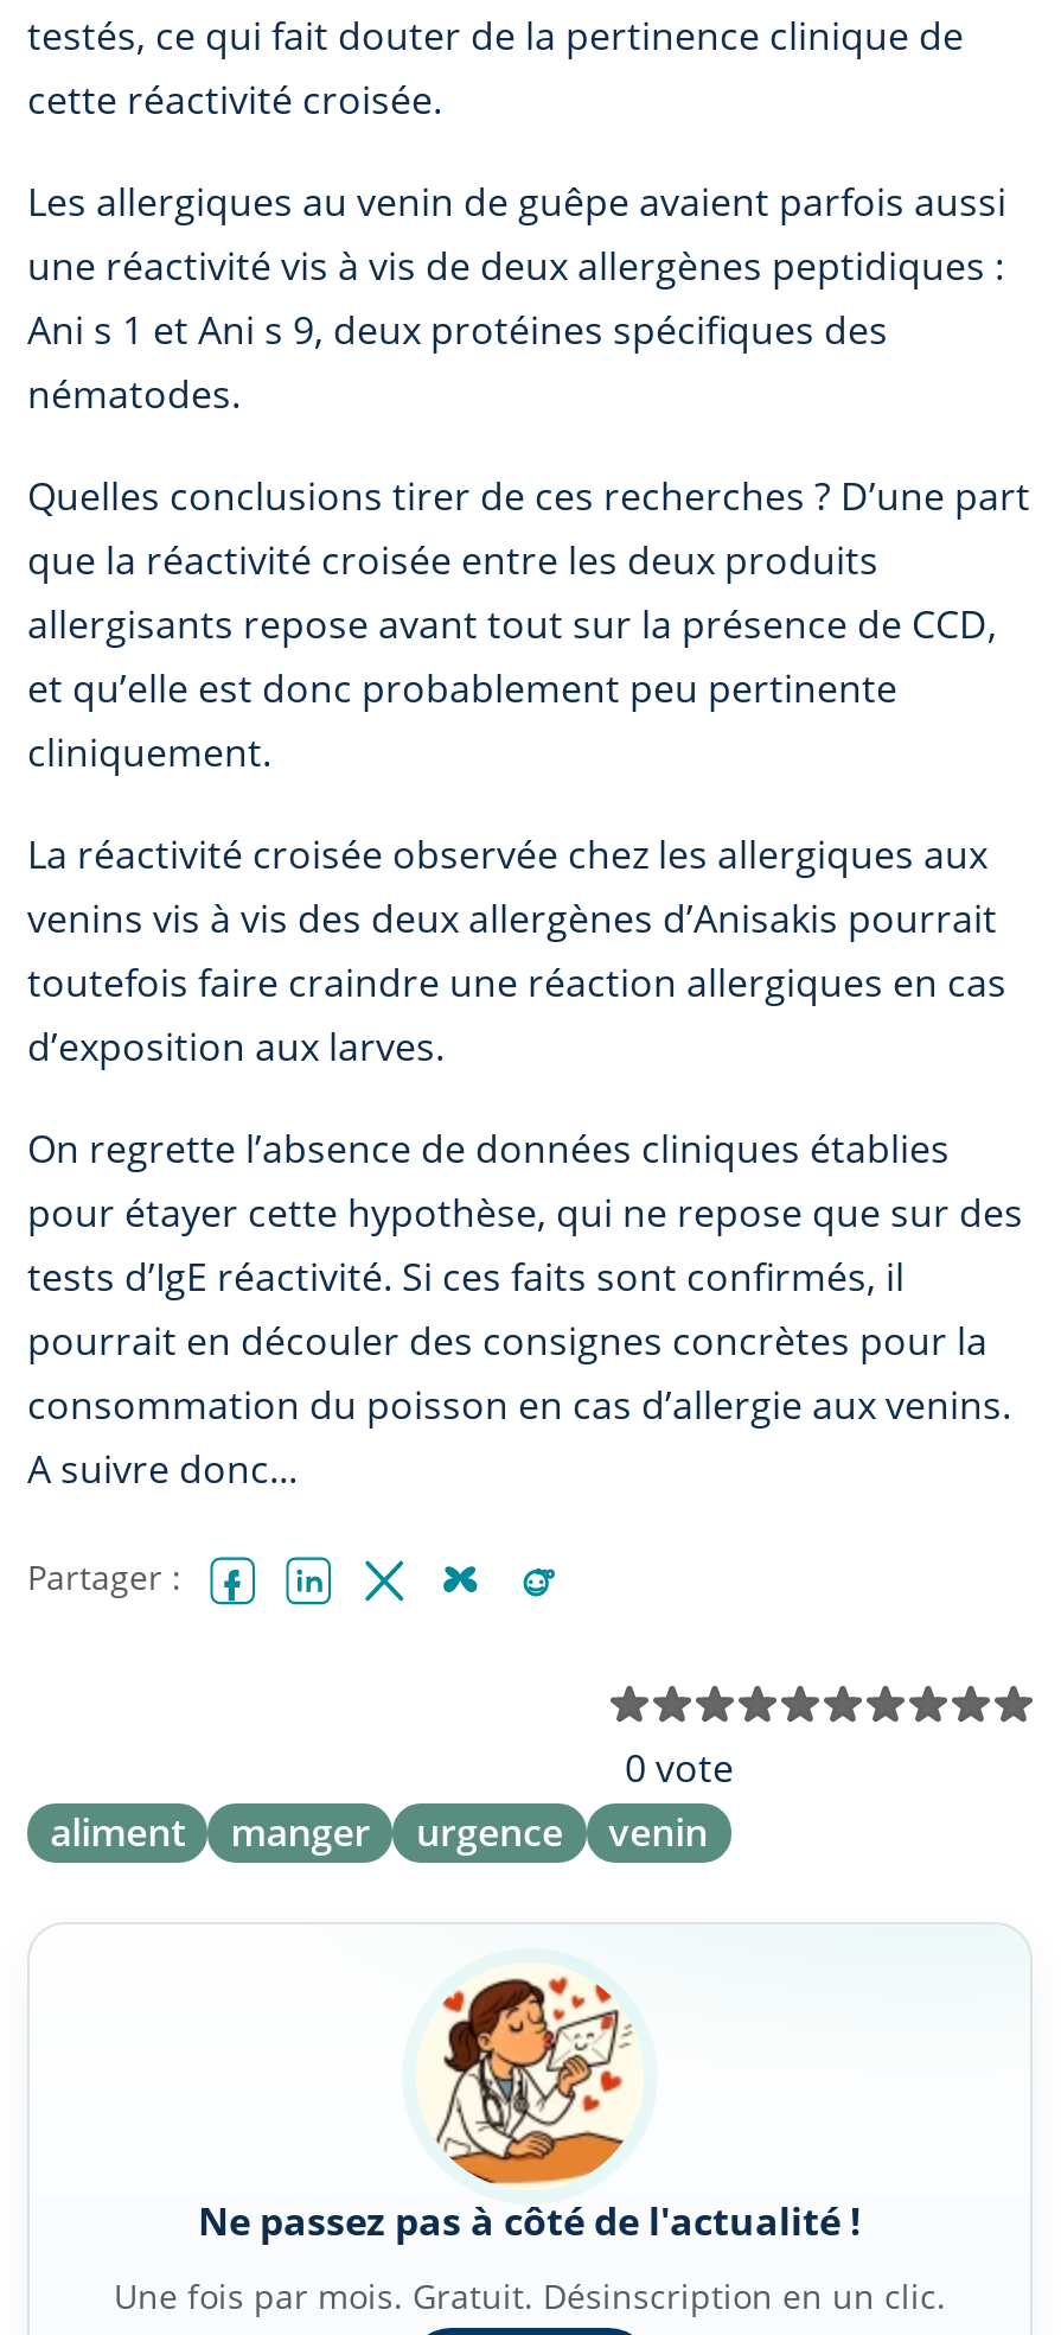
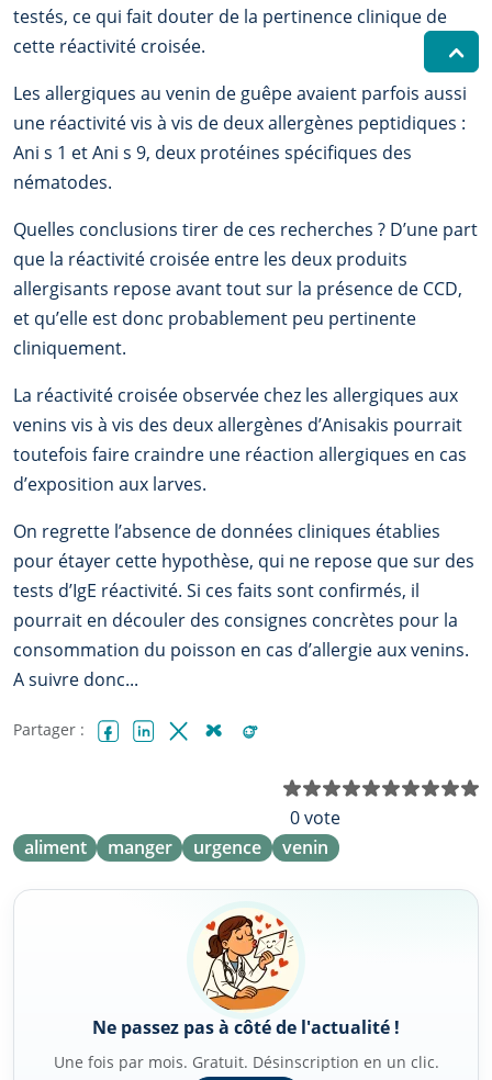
+ [image]
